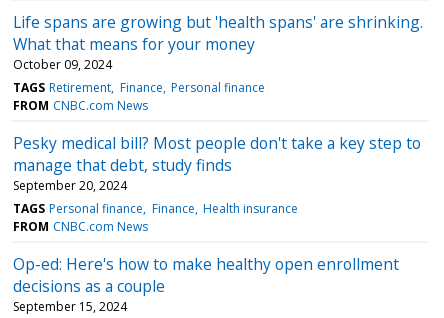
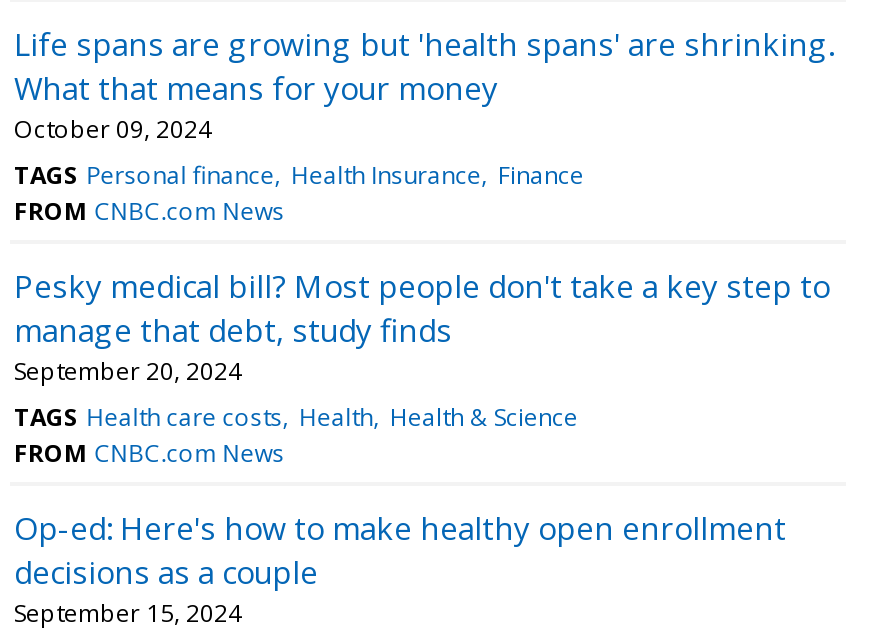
- TAGS Retirement Finance Personal finance
+ TAGS Personal finance Health Insurance Finance

- TAGS Personal finance Finance Health insurance
+ TAGS Health care costs Health Health & Science
